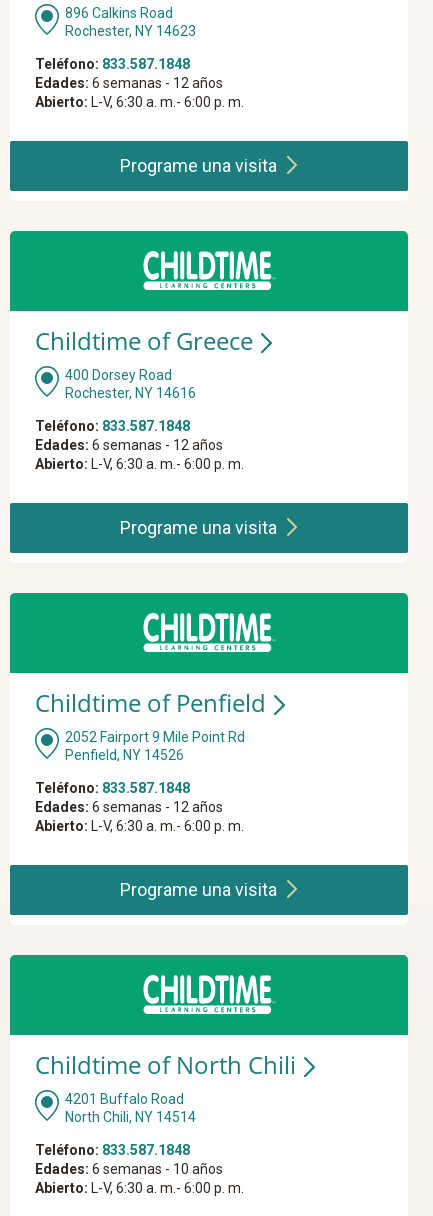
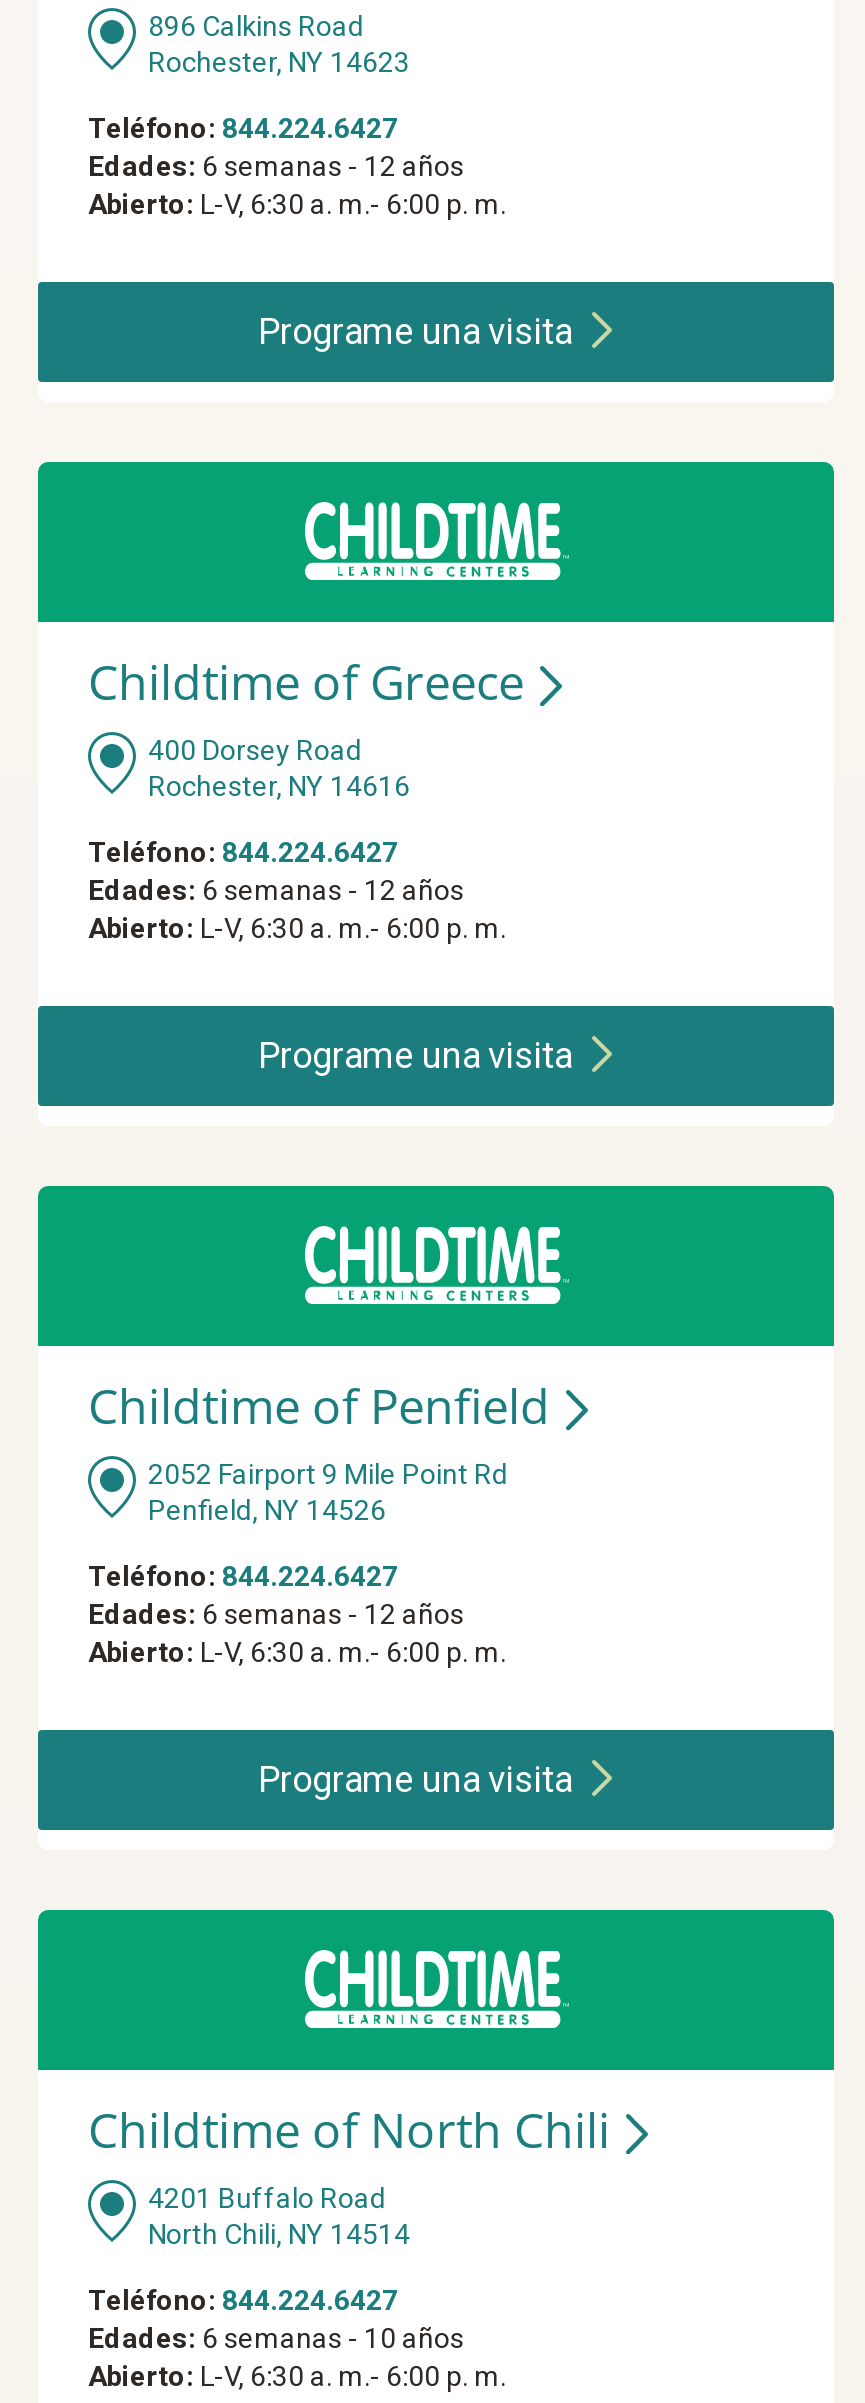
- Teléfono: 833.587.1848
+ Teléfono: 844.224.6427

- Teléfono: 833.587.1848
+ Teléfono: 844.224.6427

- Teléfono: 833.587.1848
+ Teléfono: 844.224.6427

- Teléfono: 833.587.1848
+ Teléfono: 844.224.6427
